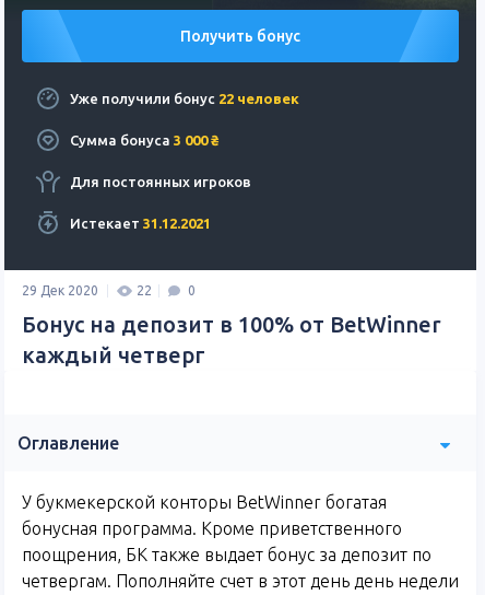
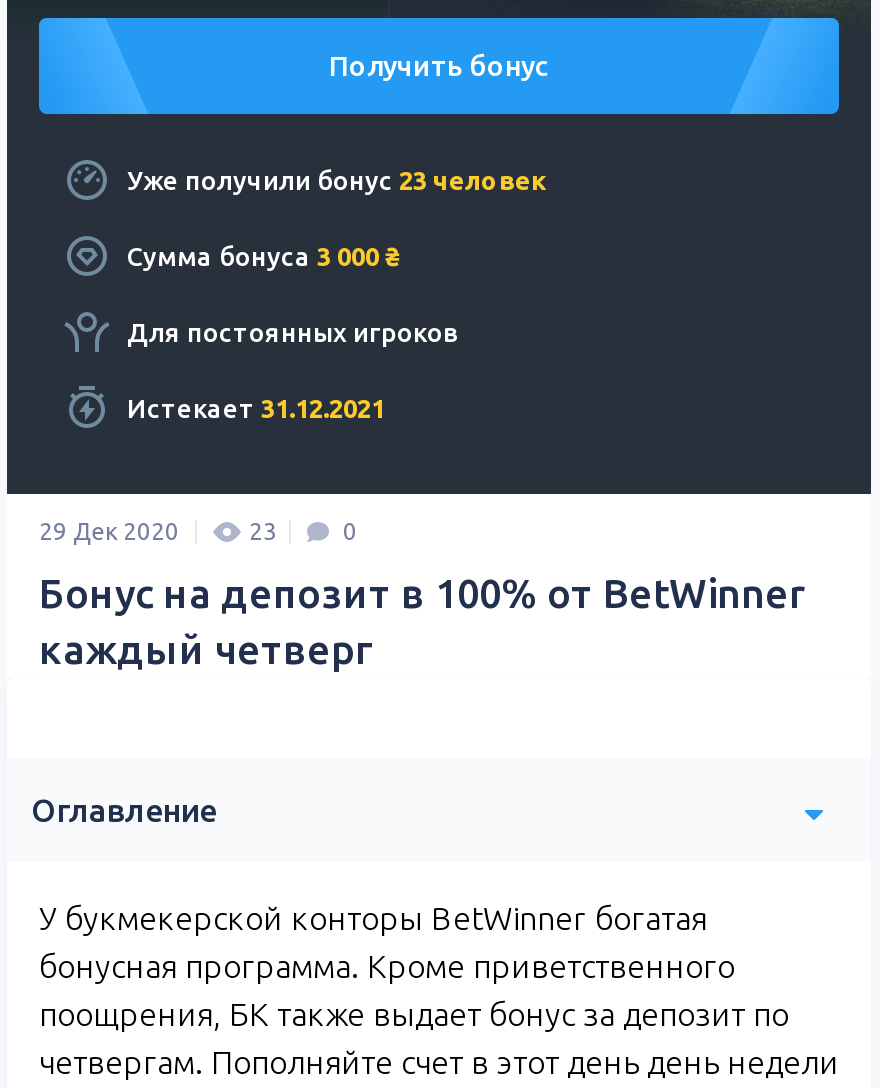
- Уже получили бонус 22 человек
+ Уже получили бонус 23 человек

- 22
+ 23
